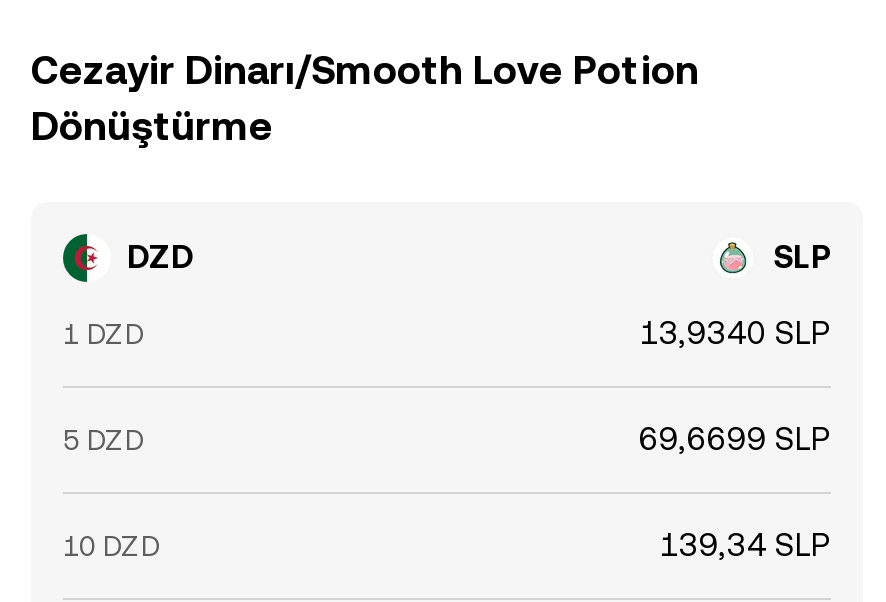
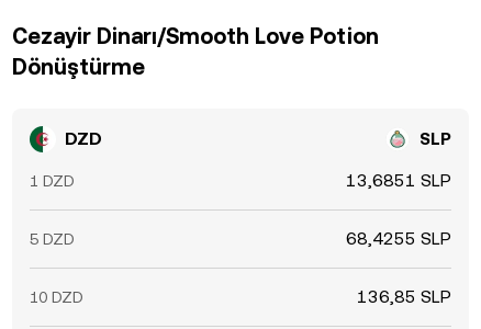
- 13,9340 SLP
+ 13,6851 SLP

- 69,6699 SLP
+ 68,4255 SLP

- 139,34 SLP
+ 136,85 SLP
